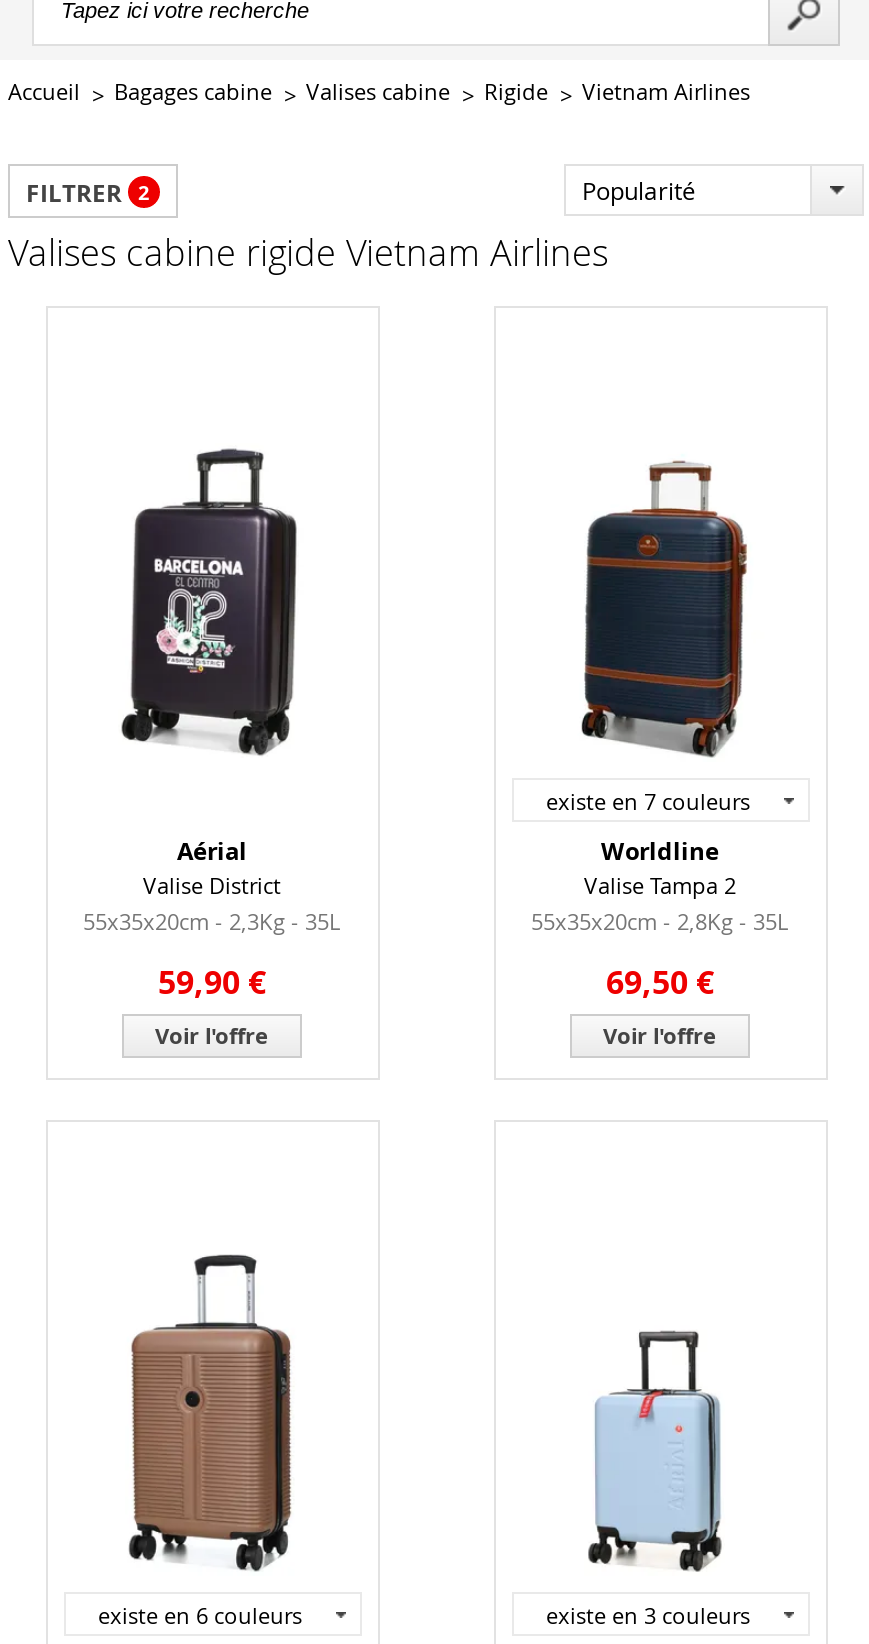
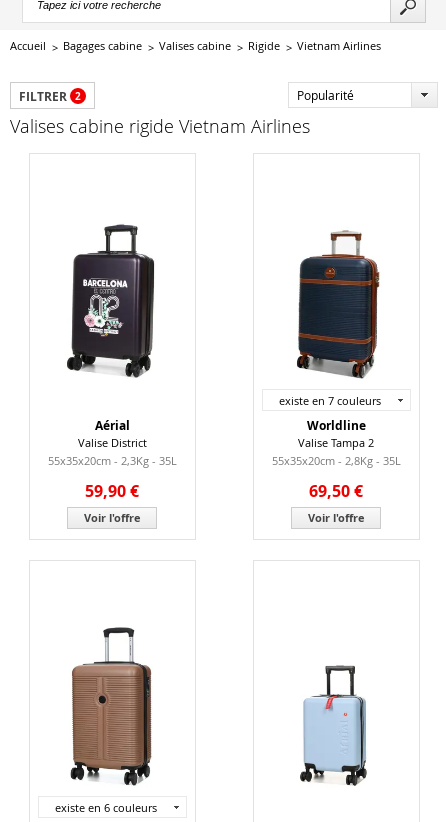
- existe en 3 couleurs
